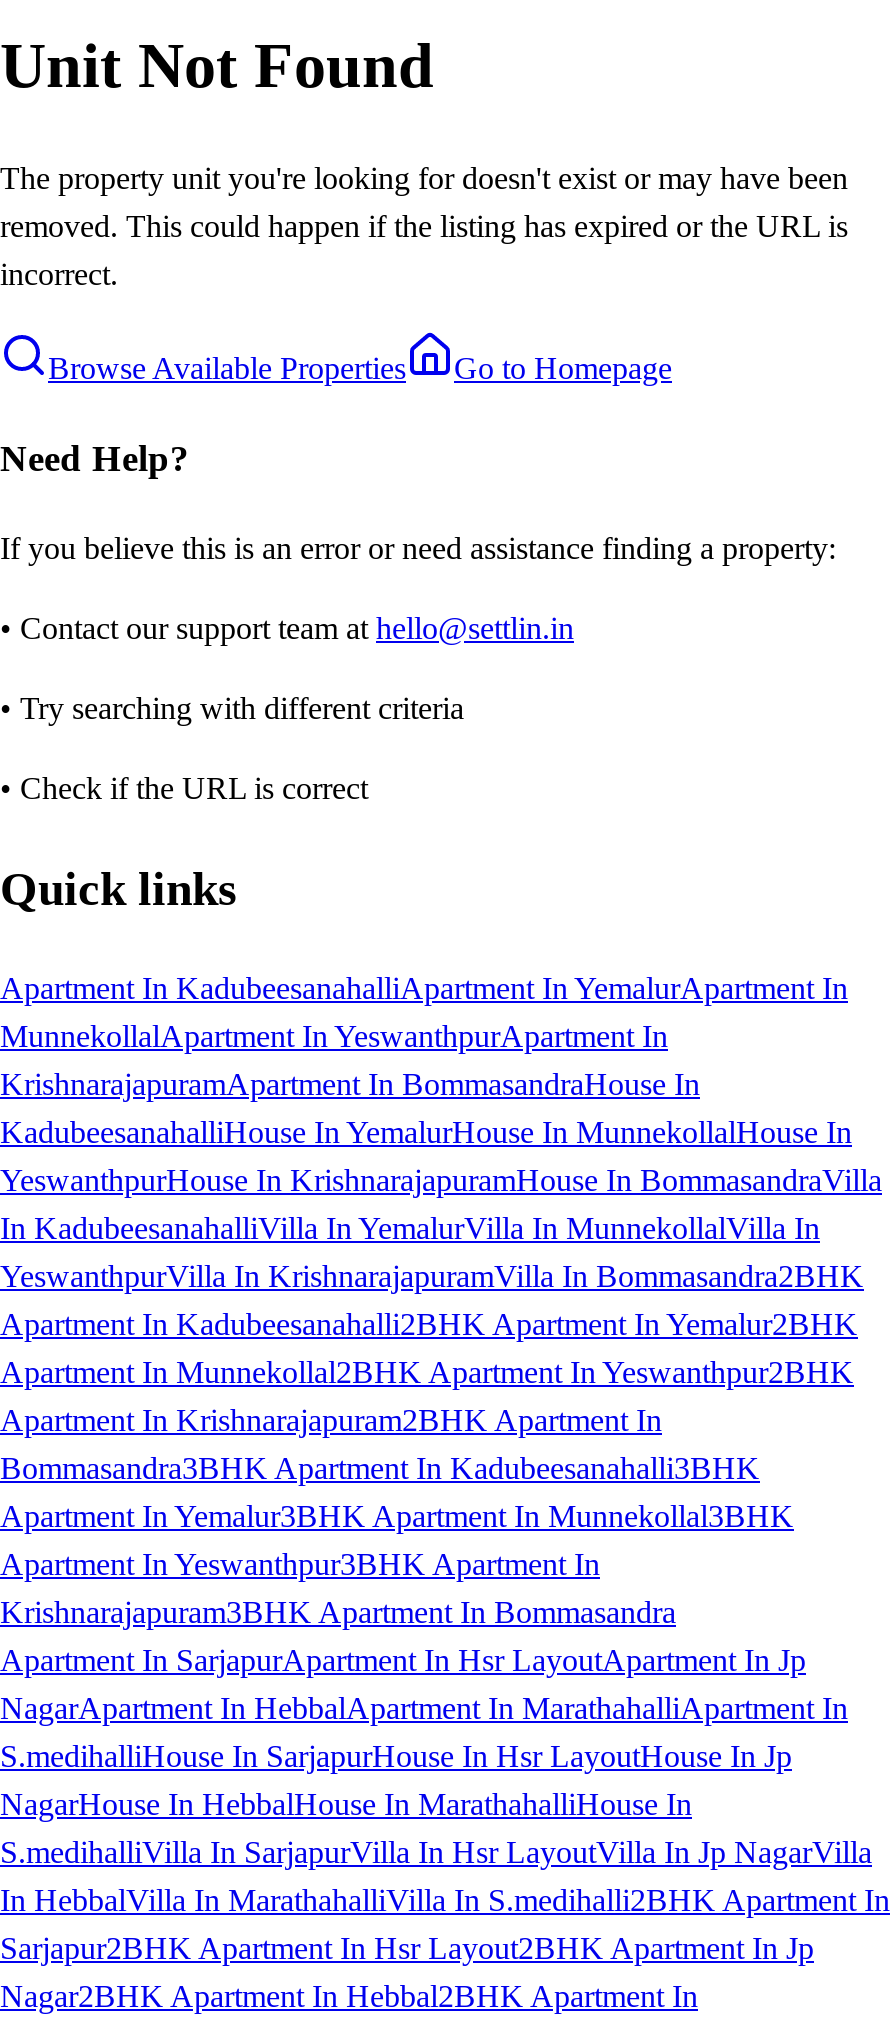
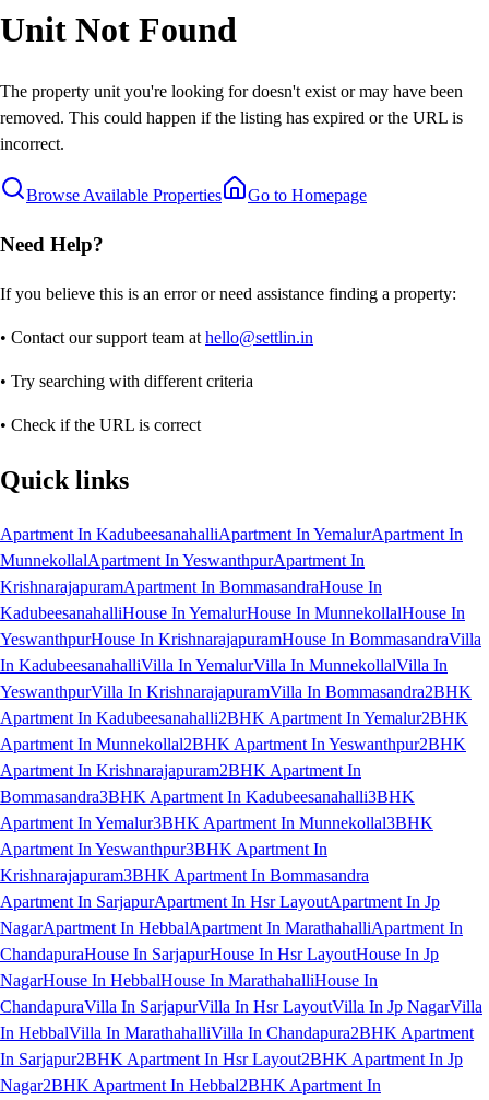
- S.medihalliHouse In SarjapurHouse In Hsr LayoutHouse In Jp
+ ChandapuraHouse In SarjapurHouse In Hsr LayoutHouse In Jp

- S.medihalliVilla In SarjapurVilla In Hsr LayoutVilla In Jp NagarVilla
- In HebbalVilla In MarathahalliVilla In S.medihalli2BHK Apartment In
- Sarjapur2BHK Apartment In Hsr Layout2BHK Apartment In Jp
+ ChandapuraVilla In SarjapurVilla In Hsr LayoutVilla In Jp NagarVilla
+ In HebbalVilla In MarathahalliVilla In Chandapura2BHK Apartment
+ In Sarjapur2BHK Apartment In Hsr Layout2BHK Apartment In Jp
